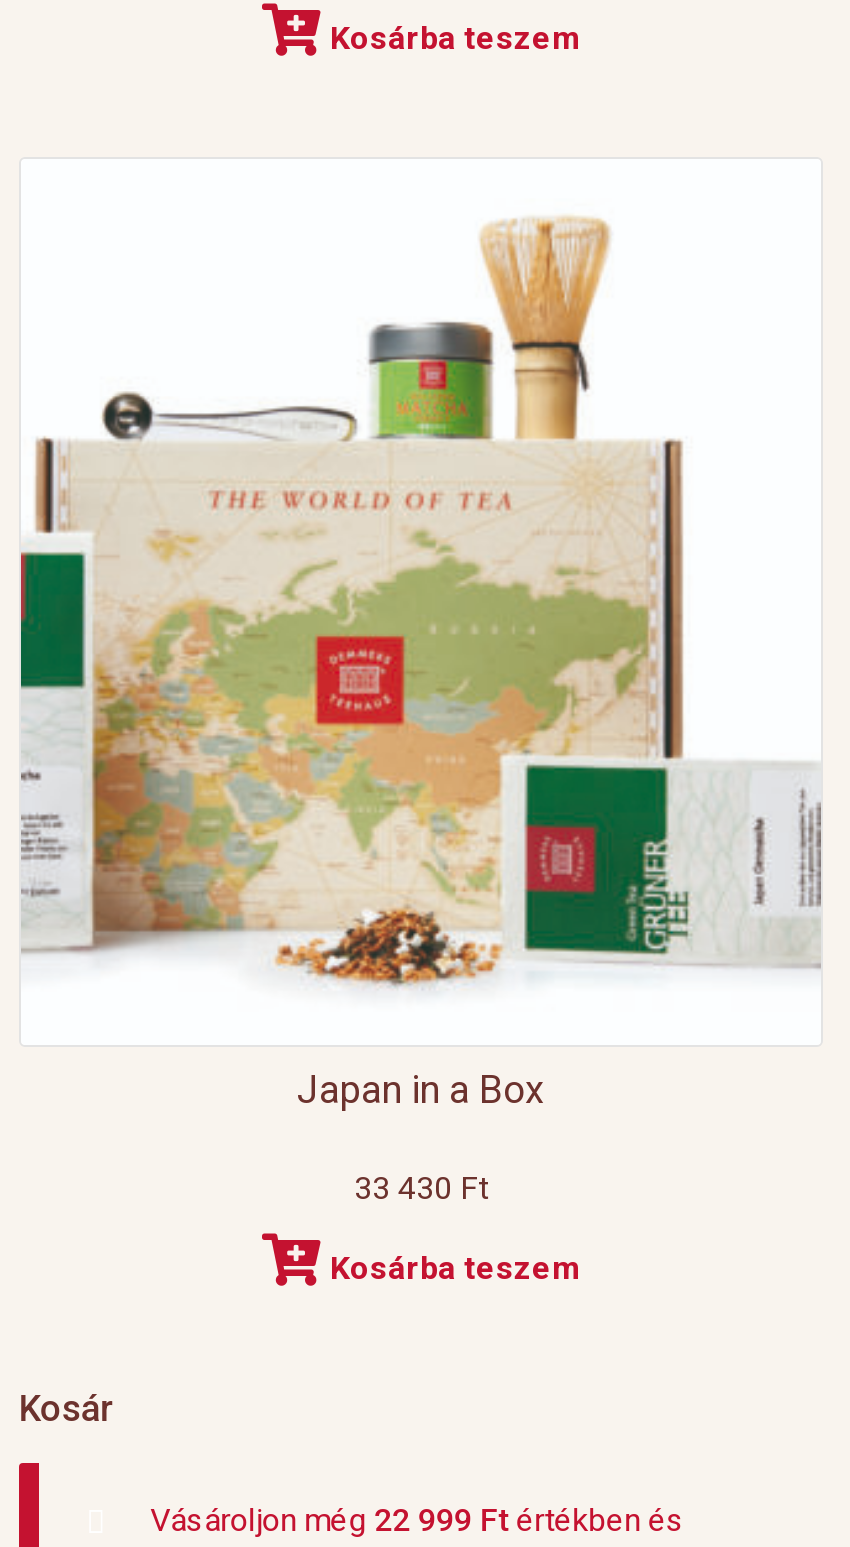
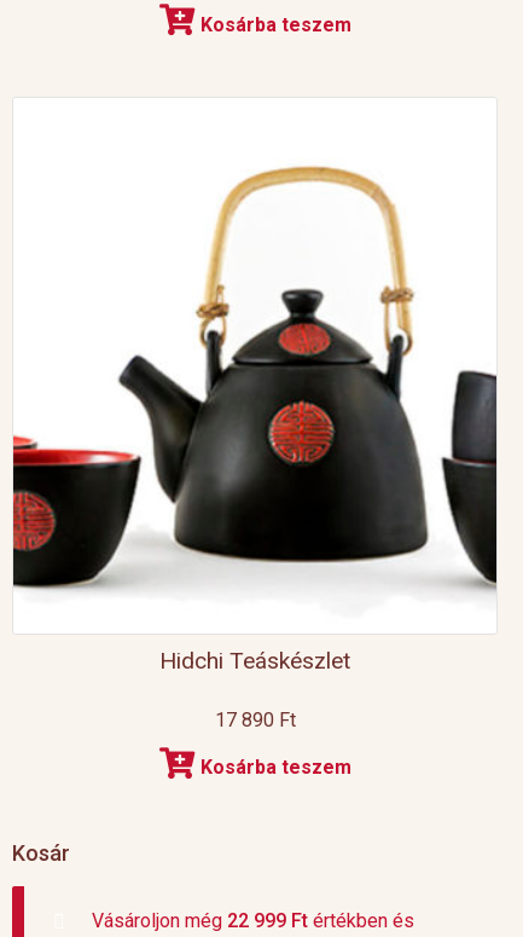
- [image]
+ [image]

- Japan in a Box
+ Hidchi Teáskészlet

- 33 430 Ft
+ 17 890 Ft
